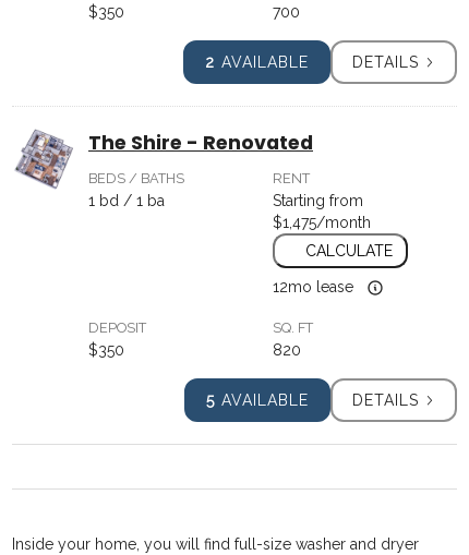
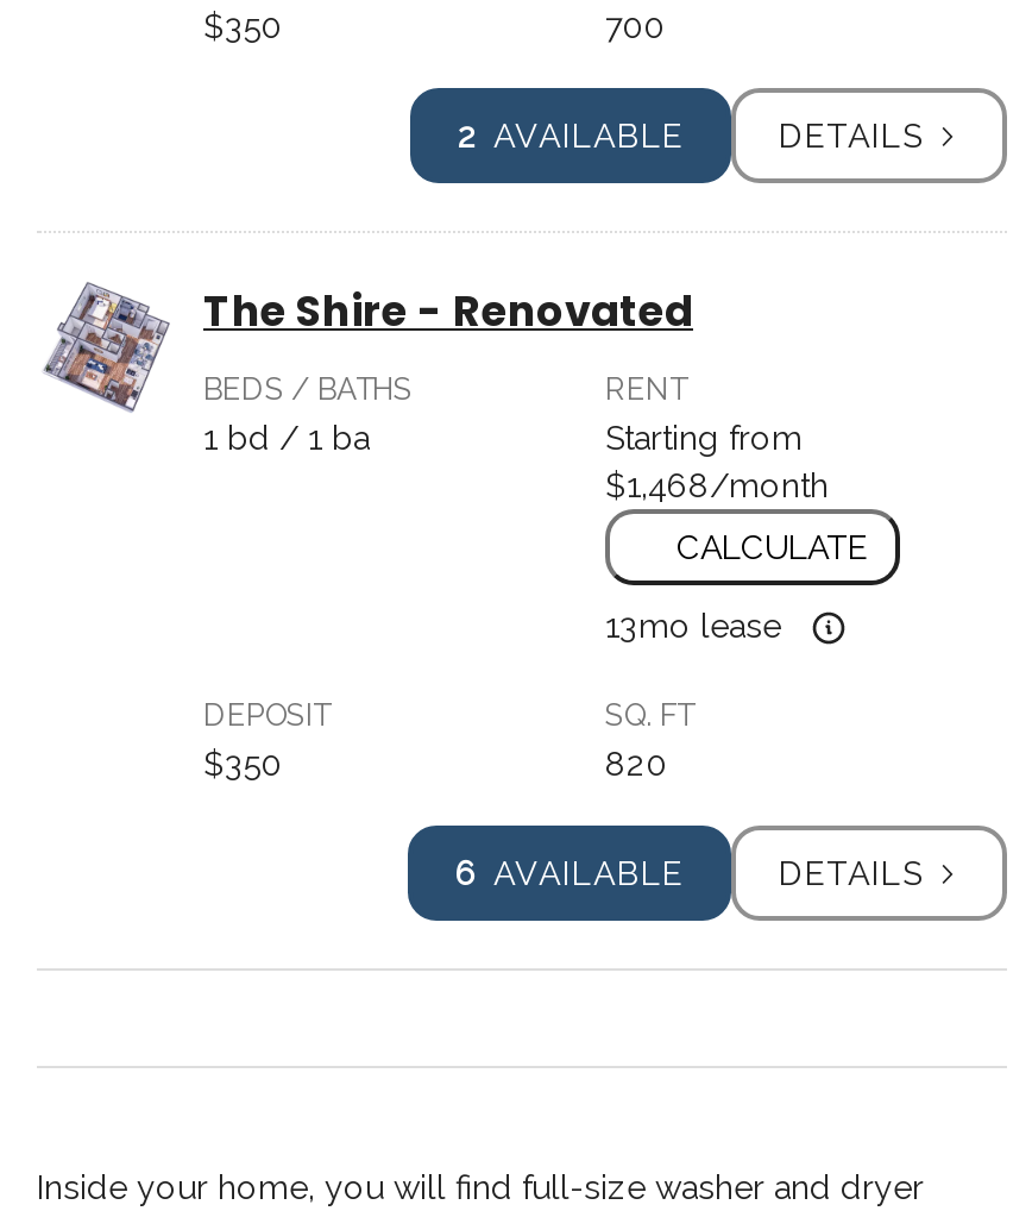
- $1,475/month
+ $1,468/month

- 12mo lease
+ 13mo lease

- 5 AVAILABLE
+ 6 AVAILABLE
